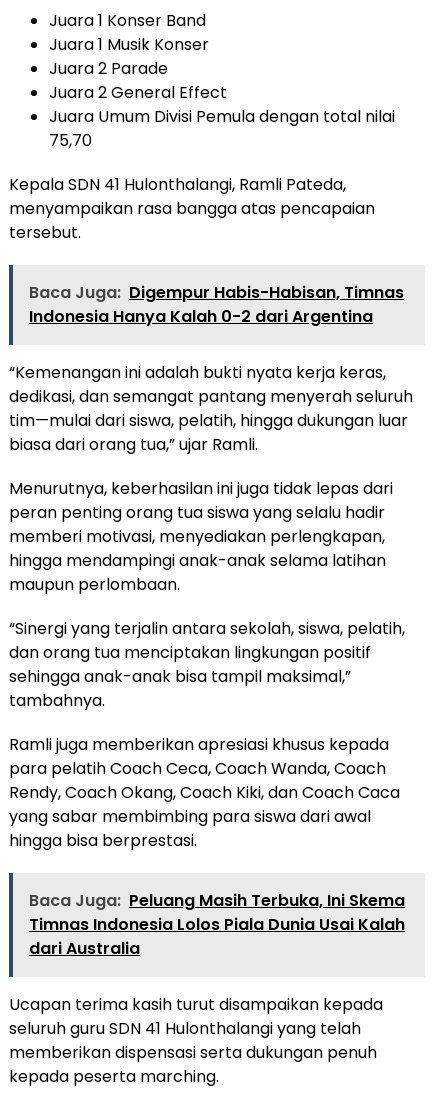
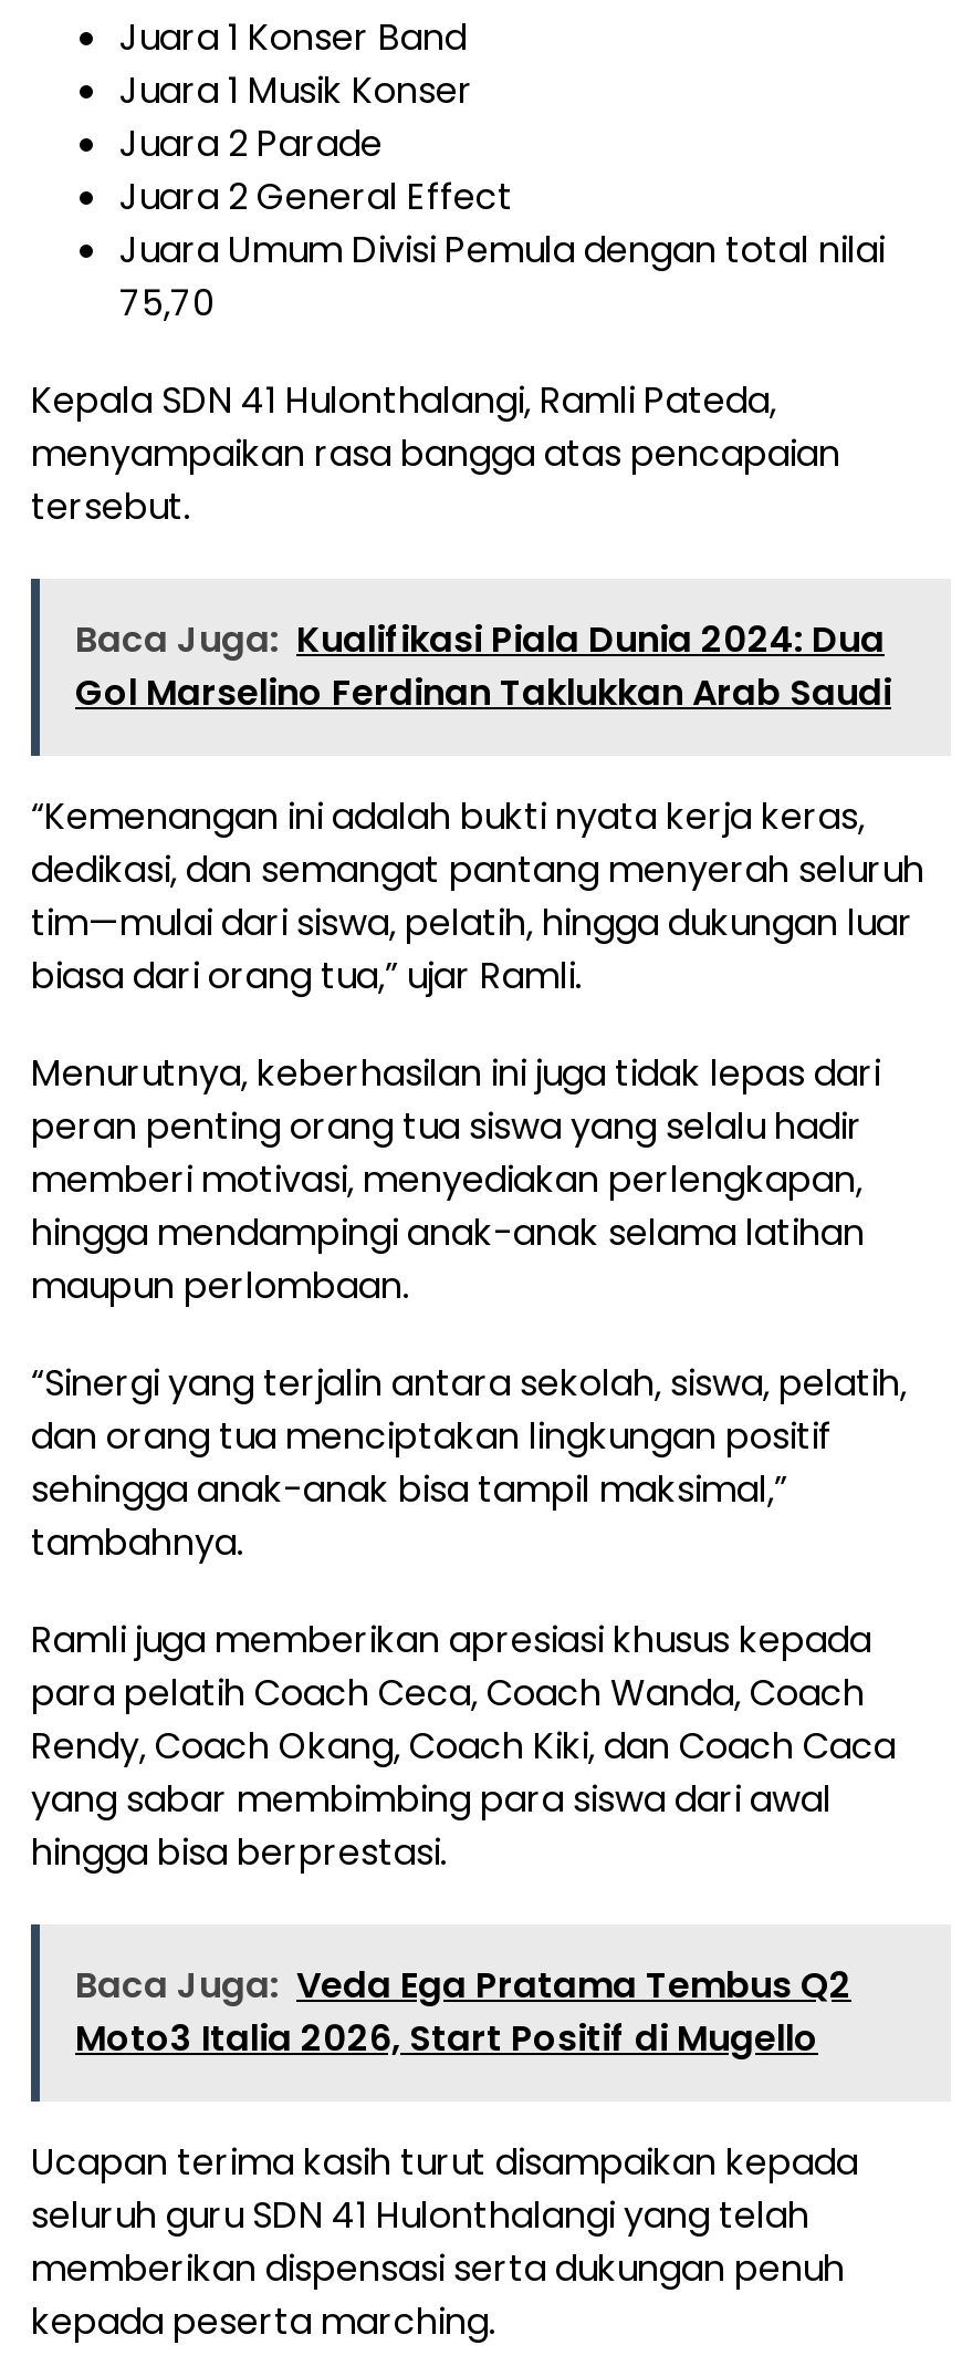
- Baca Juga: Digempur Habis-Habisan, Timnas
- Indonesia Hanya Kalah 0-2 dari Argentina
+ Baca Juga: Kualifikasi Piala Dunia 2024: Dua
+ Gol Marselino Ferdinan Taklukkan Arab Saudi

- Baca Juga: Peluang Masih Terbuka, Ini Skema
- Timnas Indonesia Lolos Piala Dunia Usai Kalah
- dari Australia
+ Baca Juga: Veda Ega Pratama Tembus Q2
+ Moto3 Italia 2026, Start Positif di Mugello
